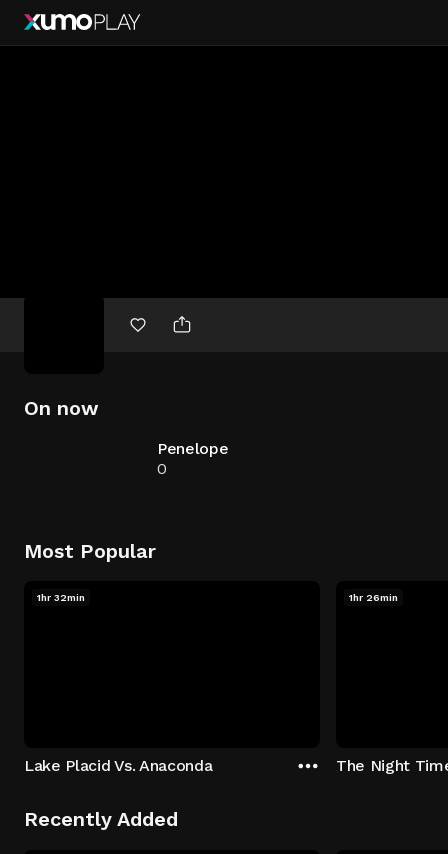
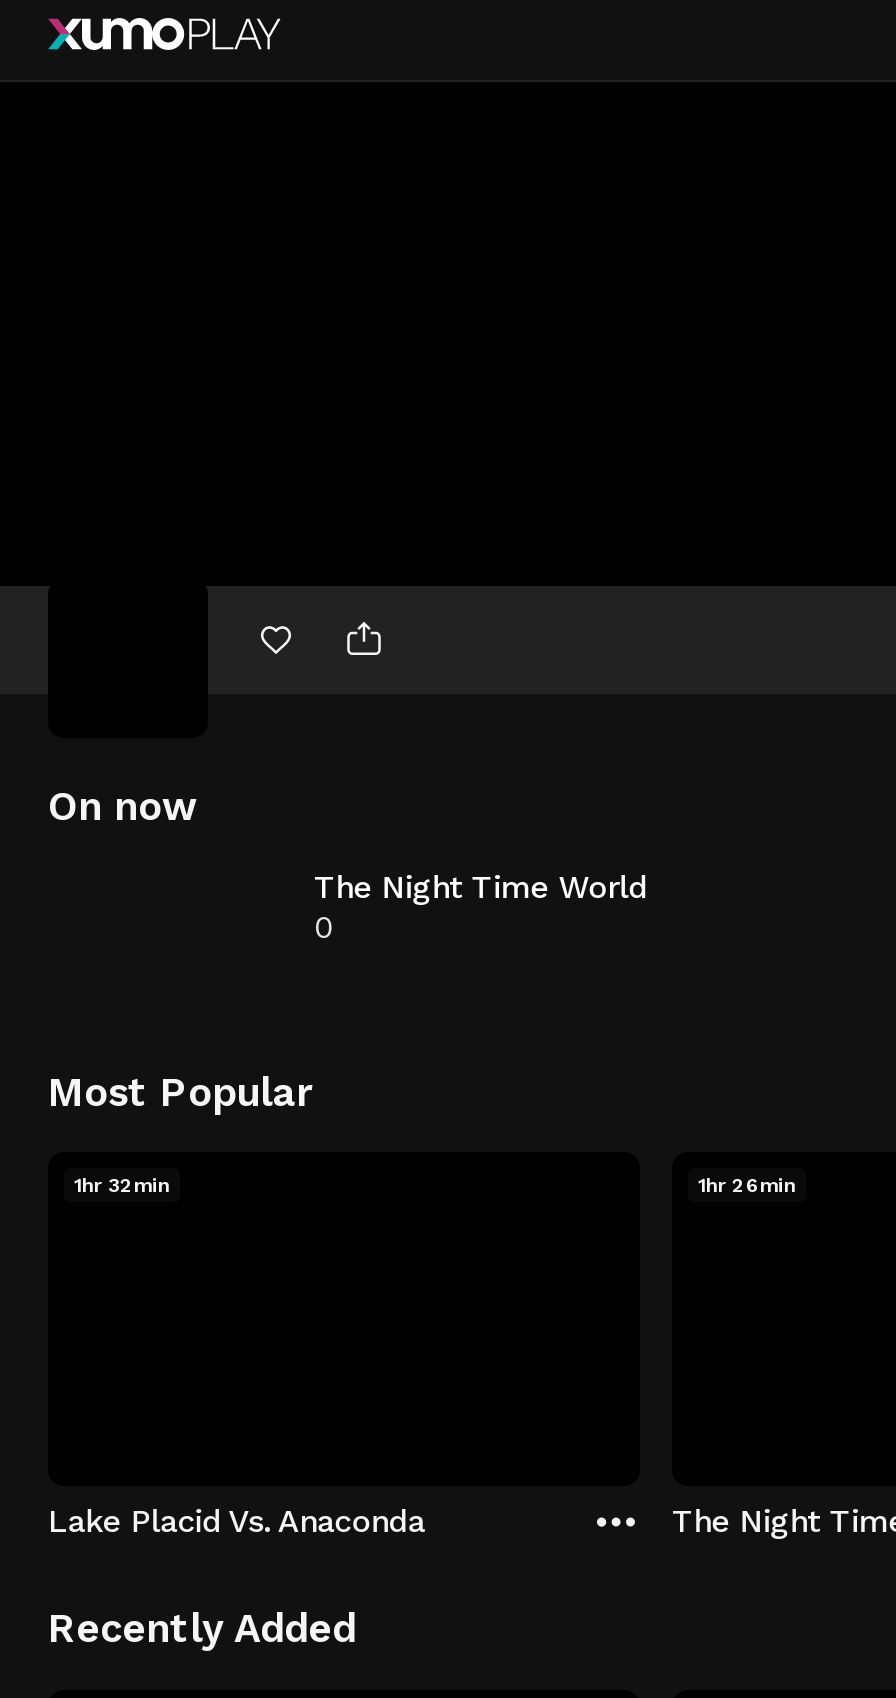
- Penelope
+ The Night Time World
